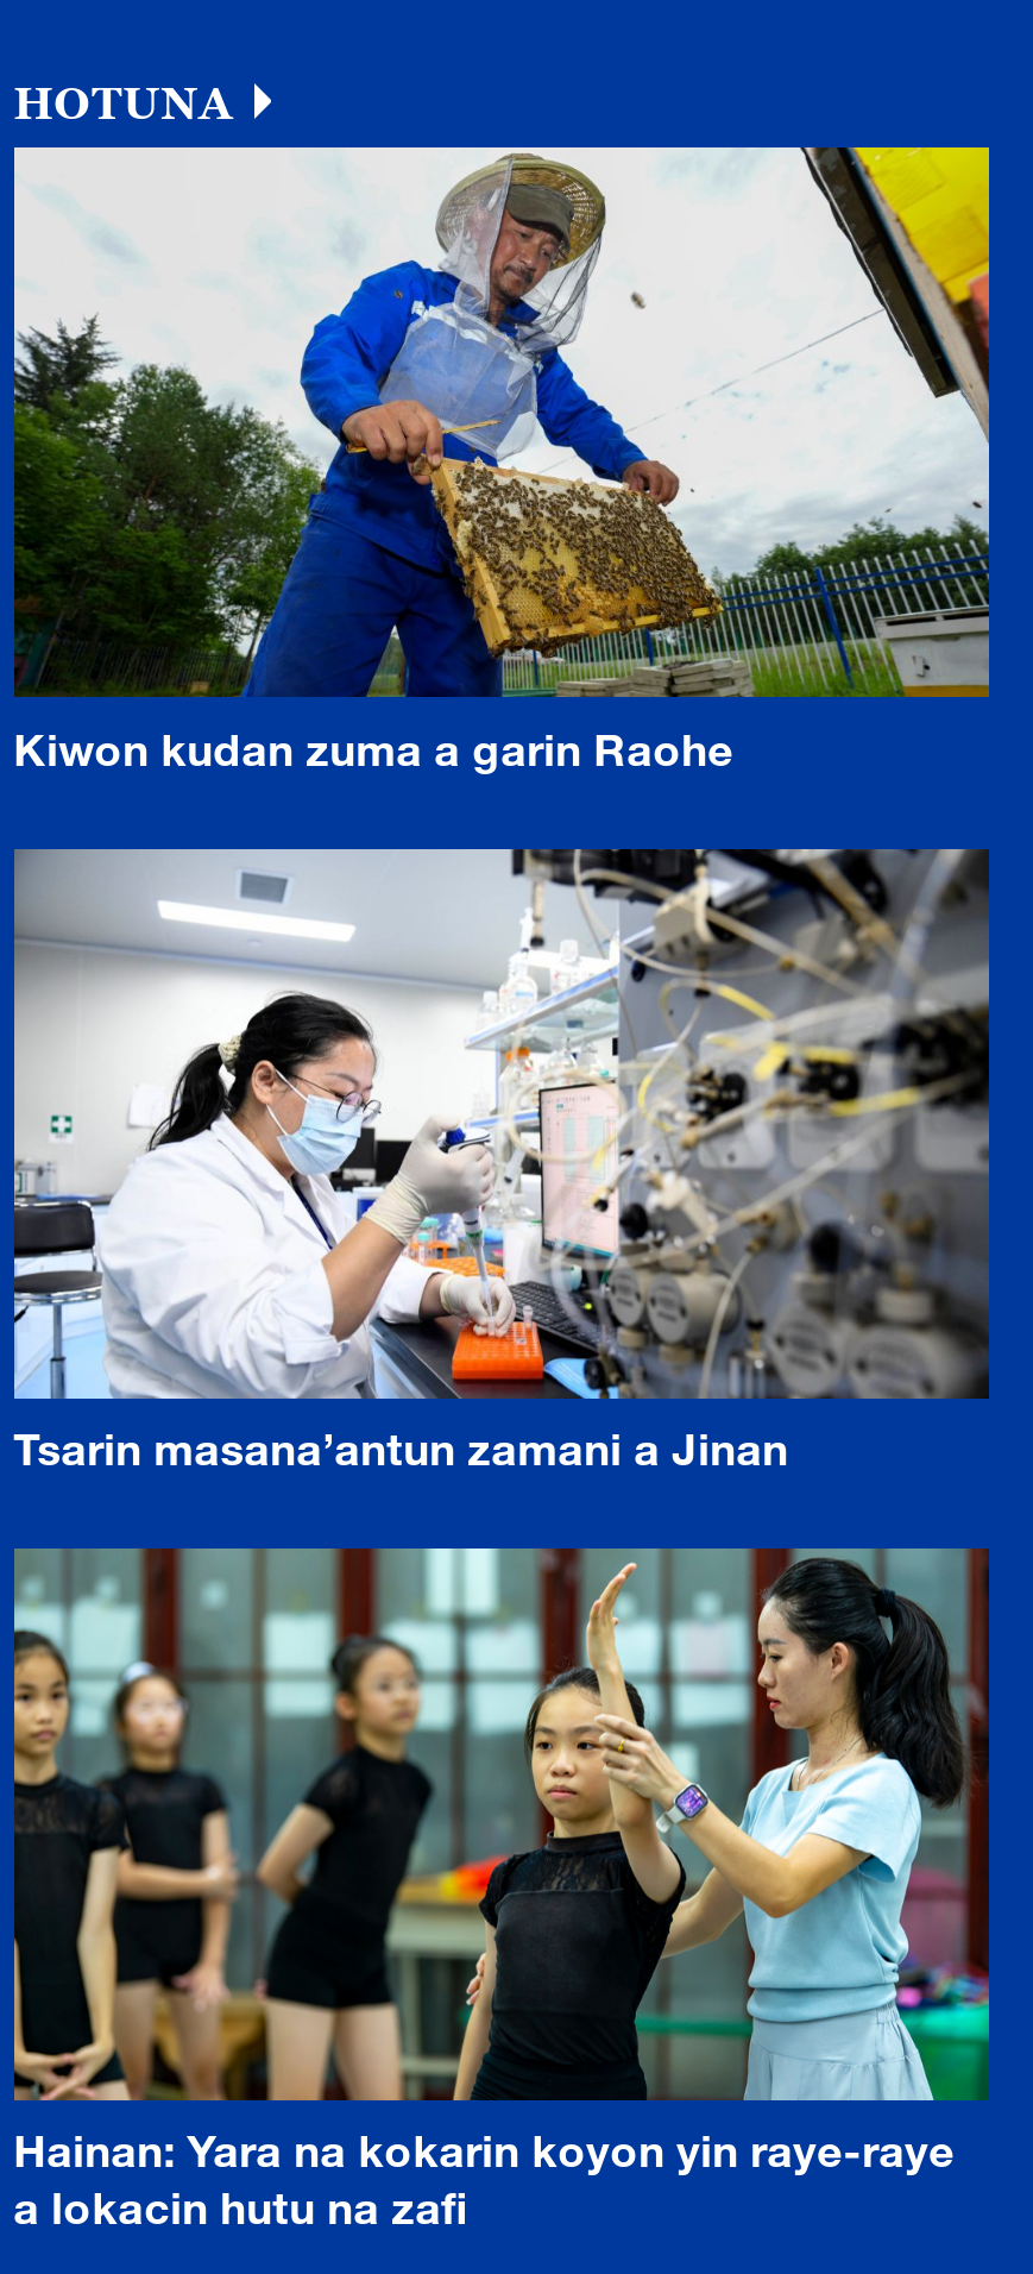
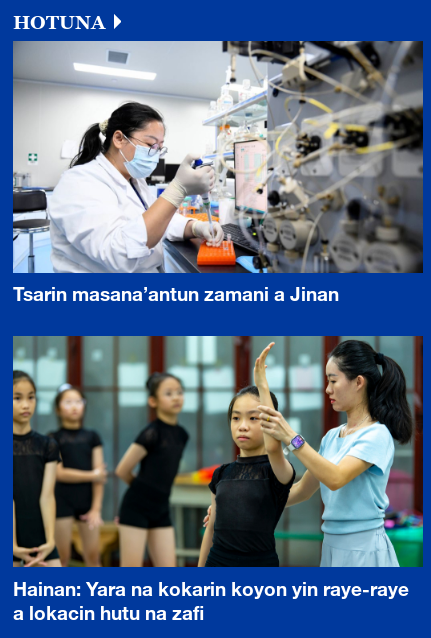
- [image]
- Kiwon kudan zuma a garin Raohe
